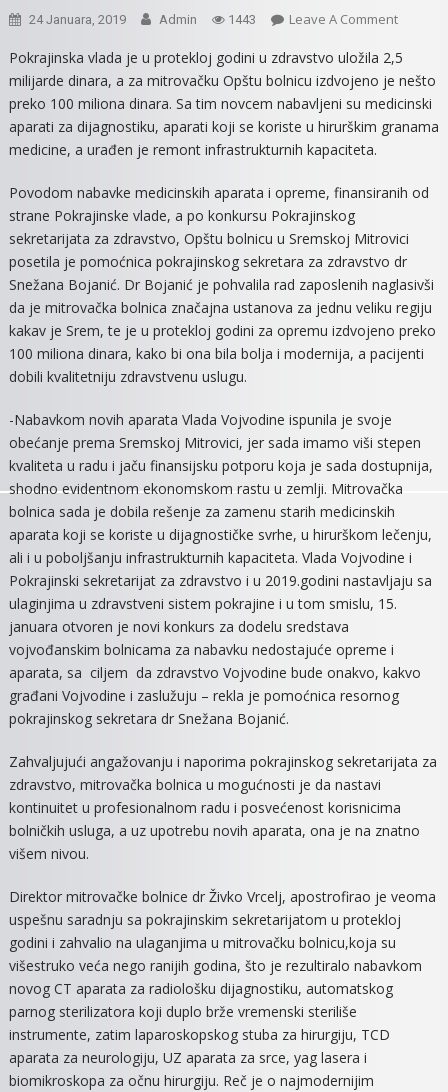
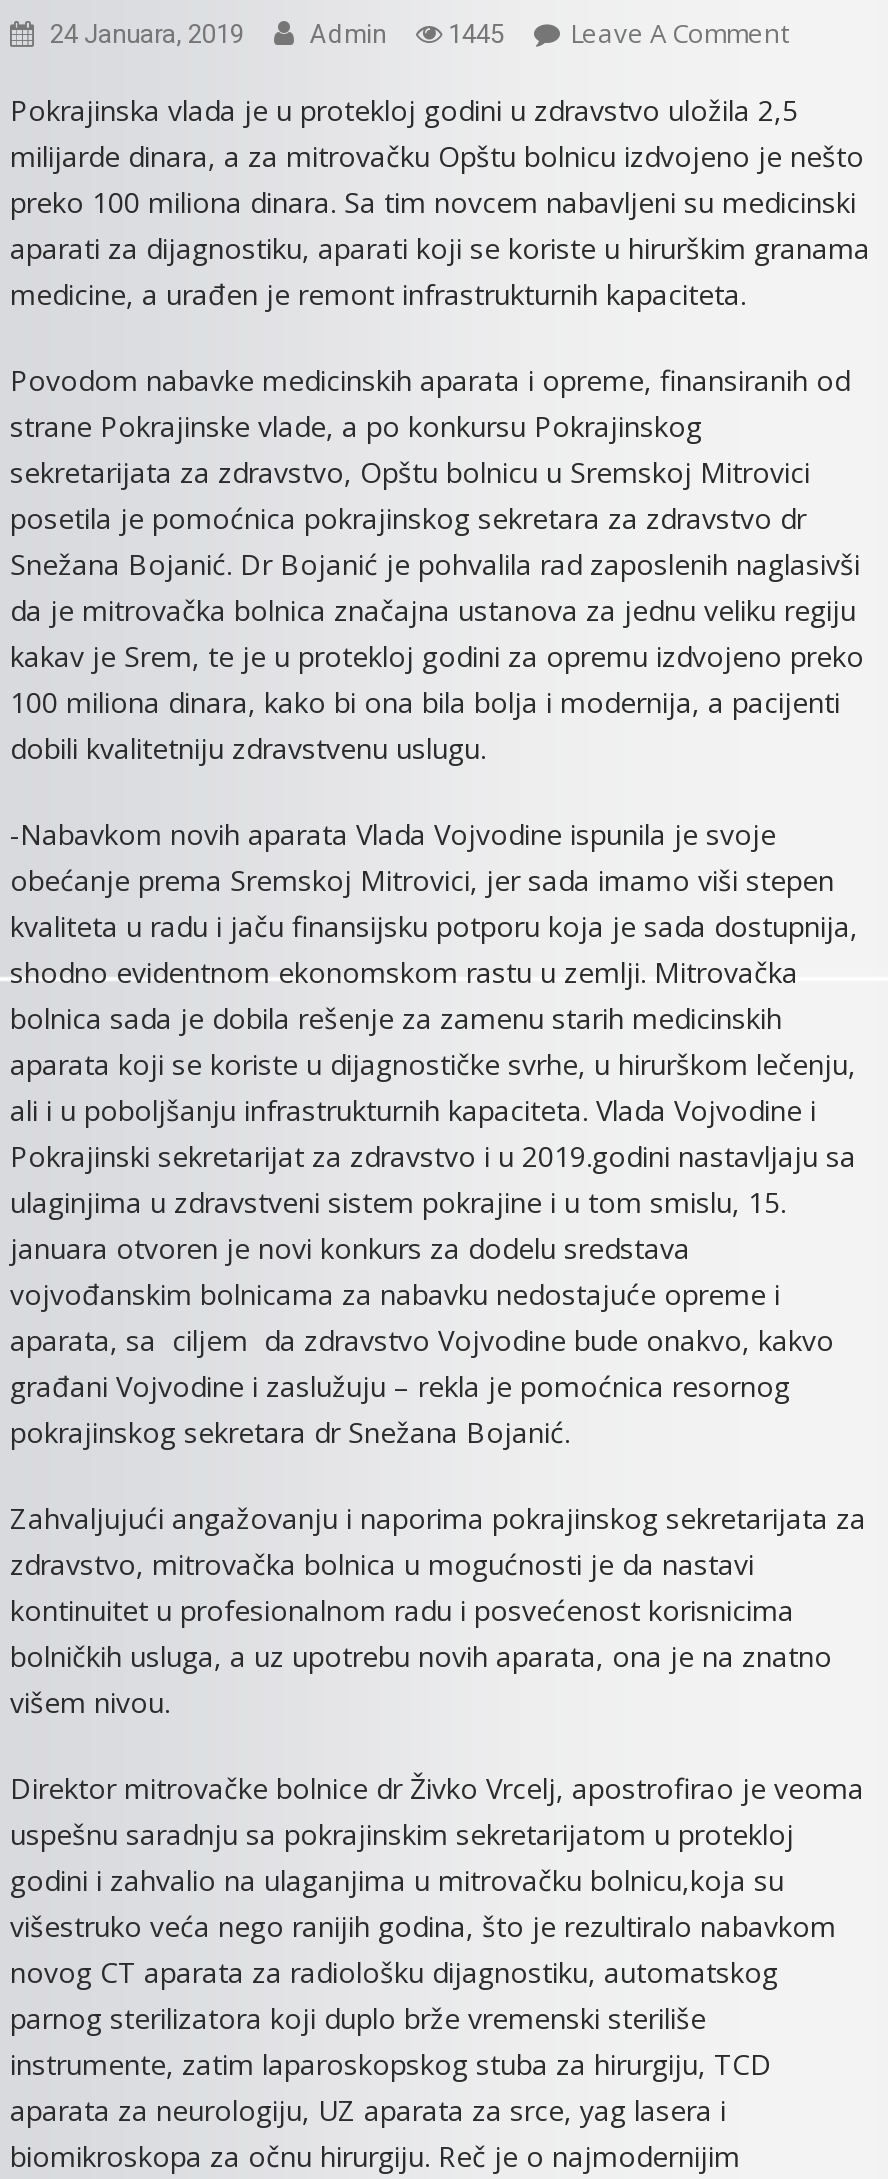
- 1443
+ 1445
